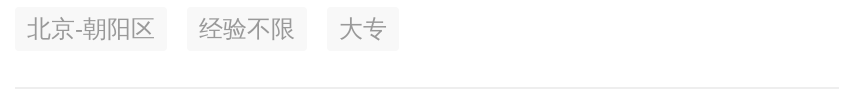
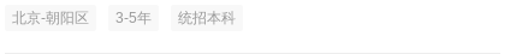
- 经验不限
- 大专
+ 3-5年
+ 统招本科
